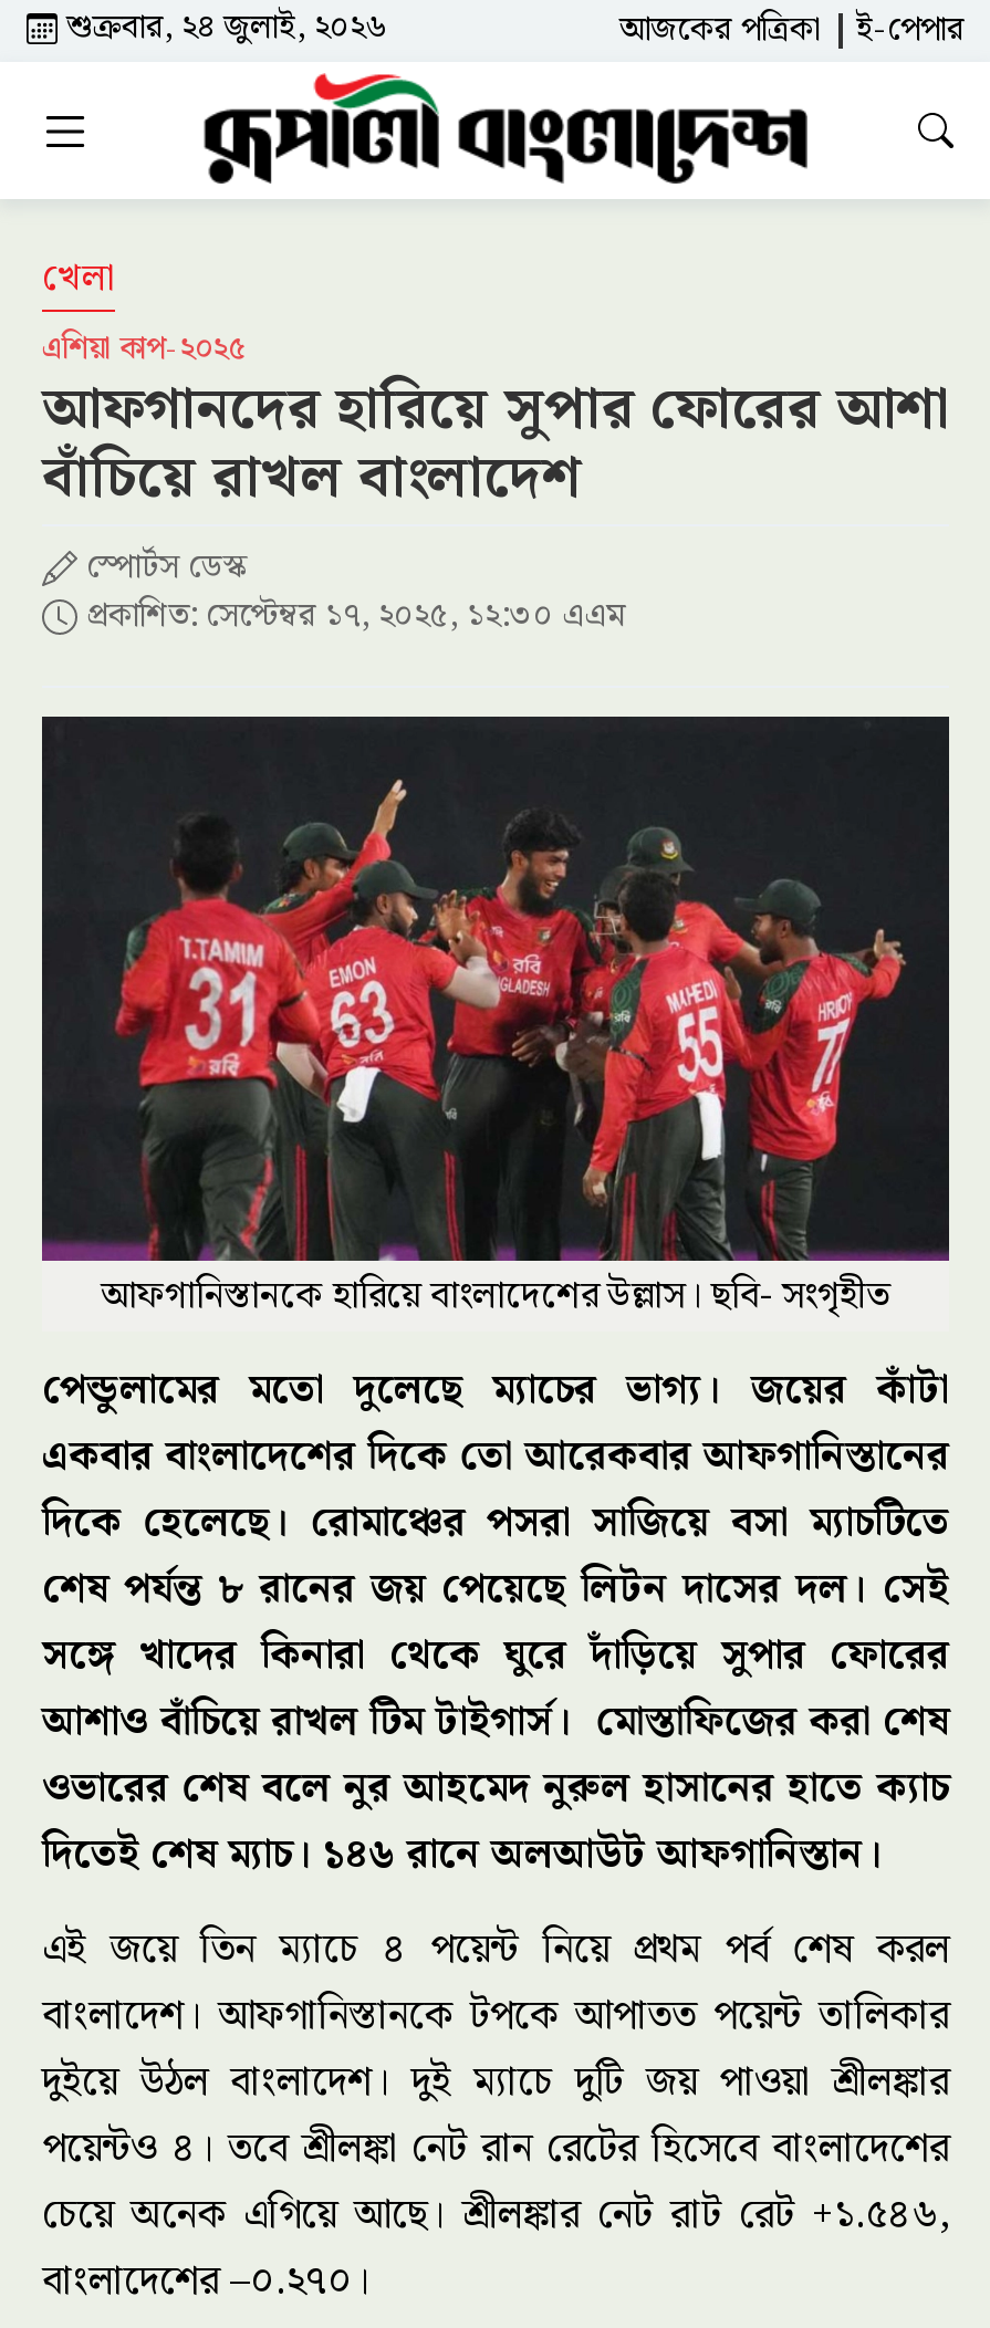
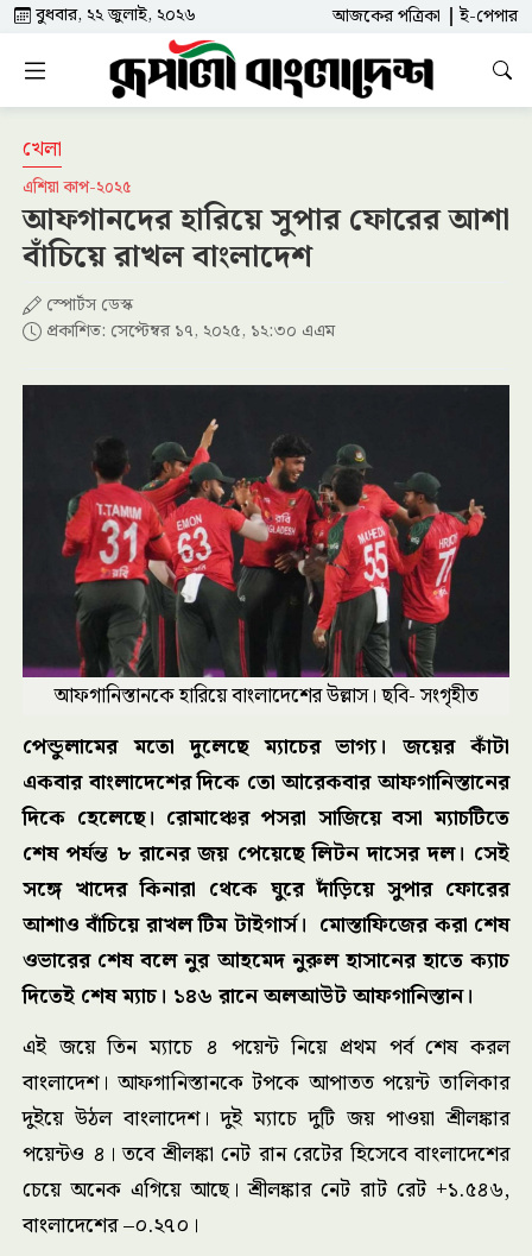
- শুক্রবার, ২৪ জুলাই, ২০২৬
+ বুধবার, ২২ জুলাই, ২০২৬
